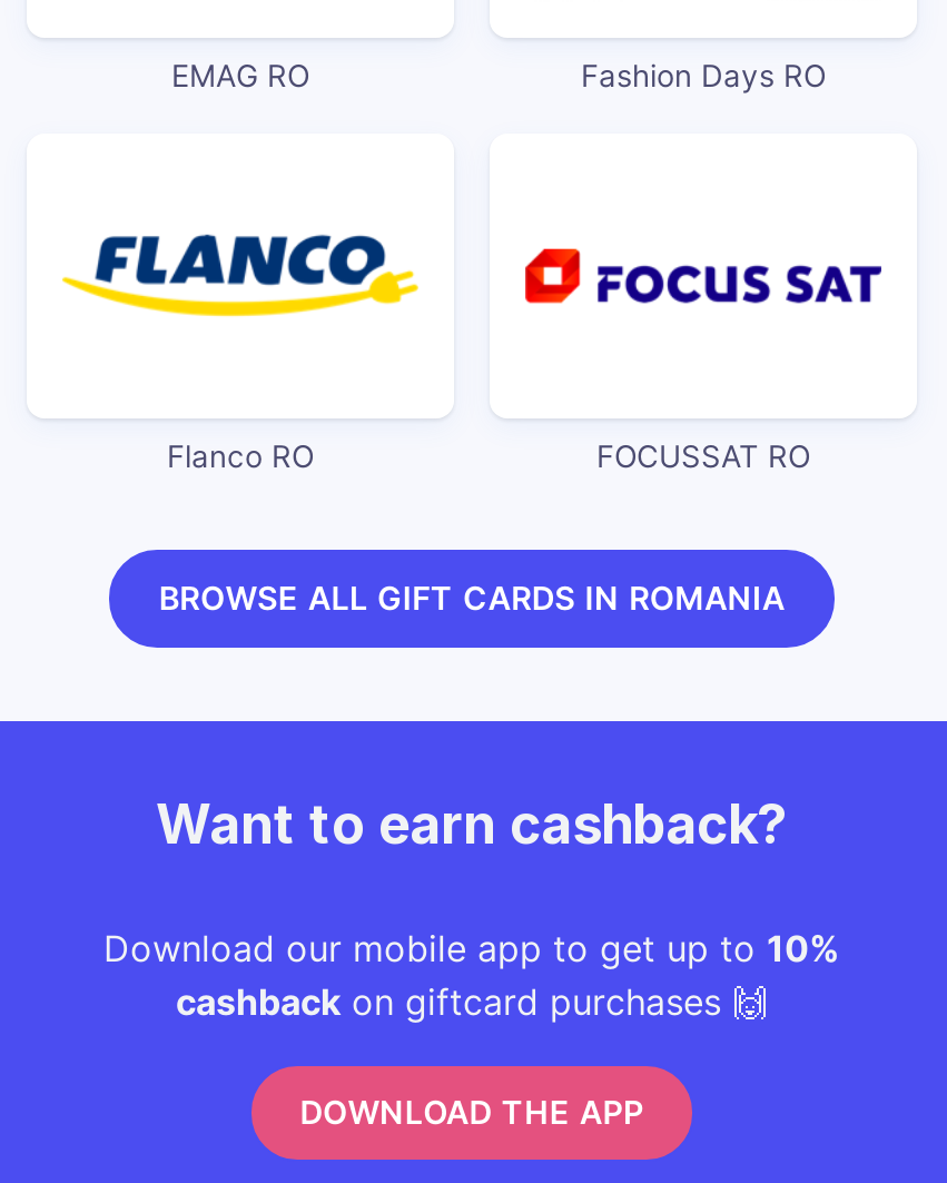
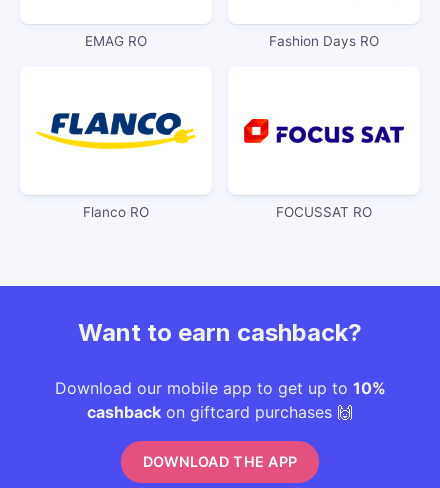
- BROWSE ALL GIFT CARDS IN ROMANIA
